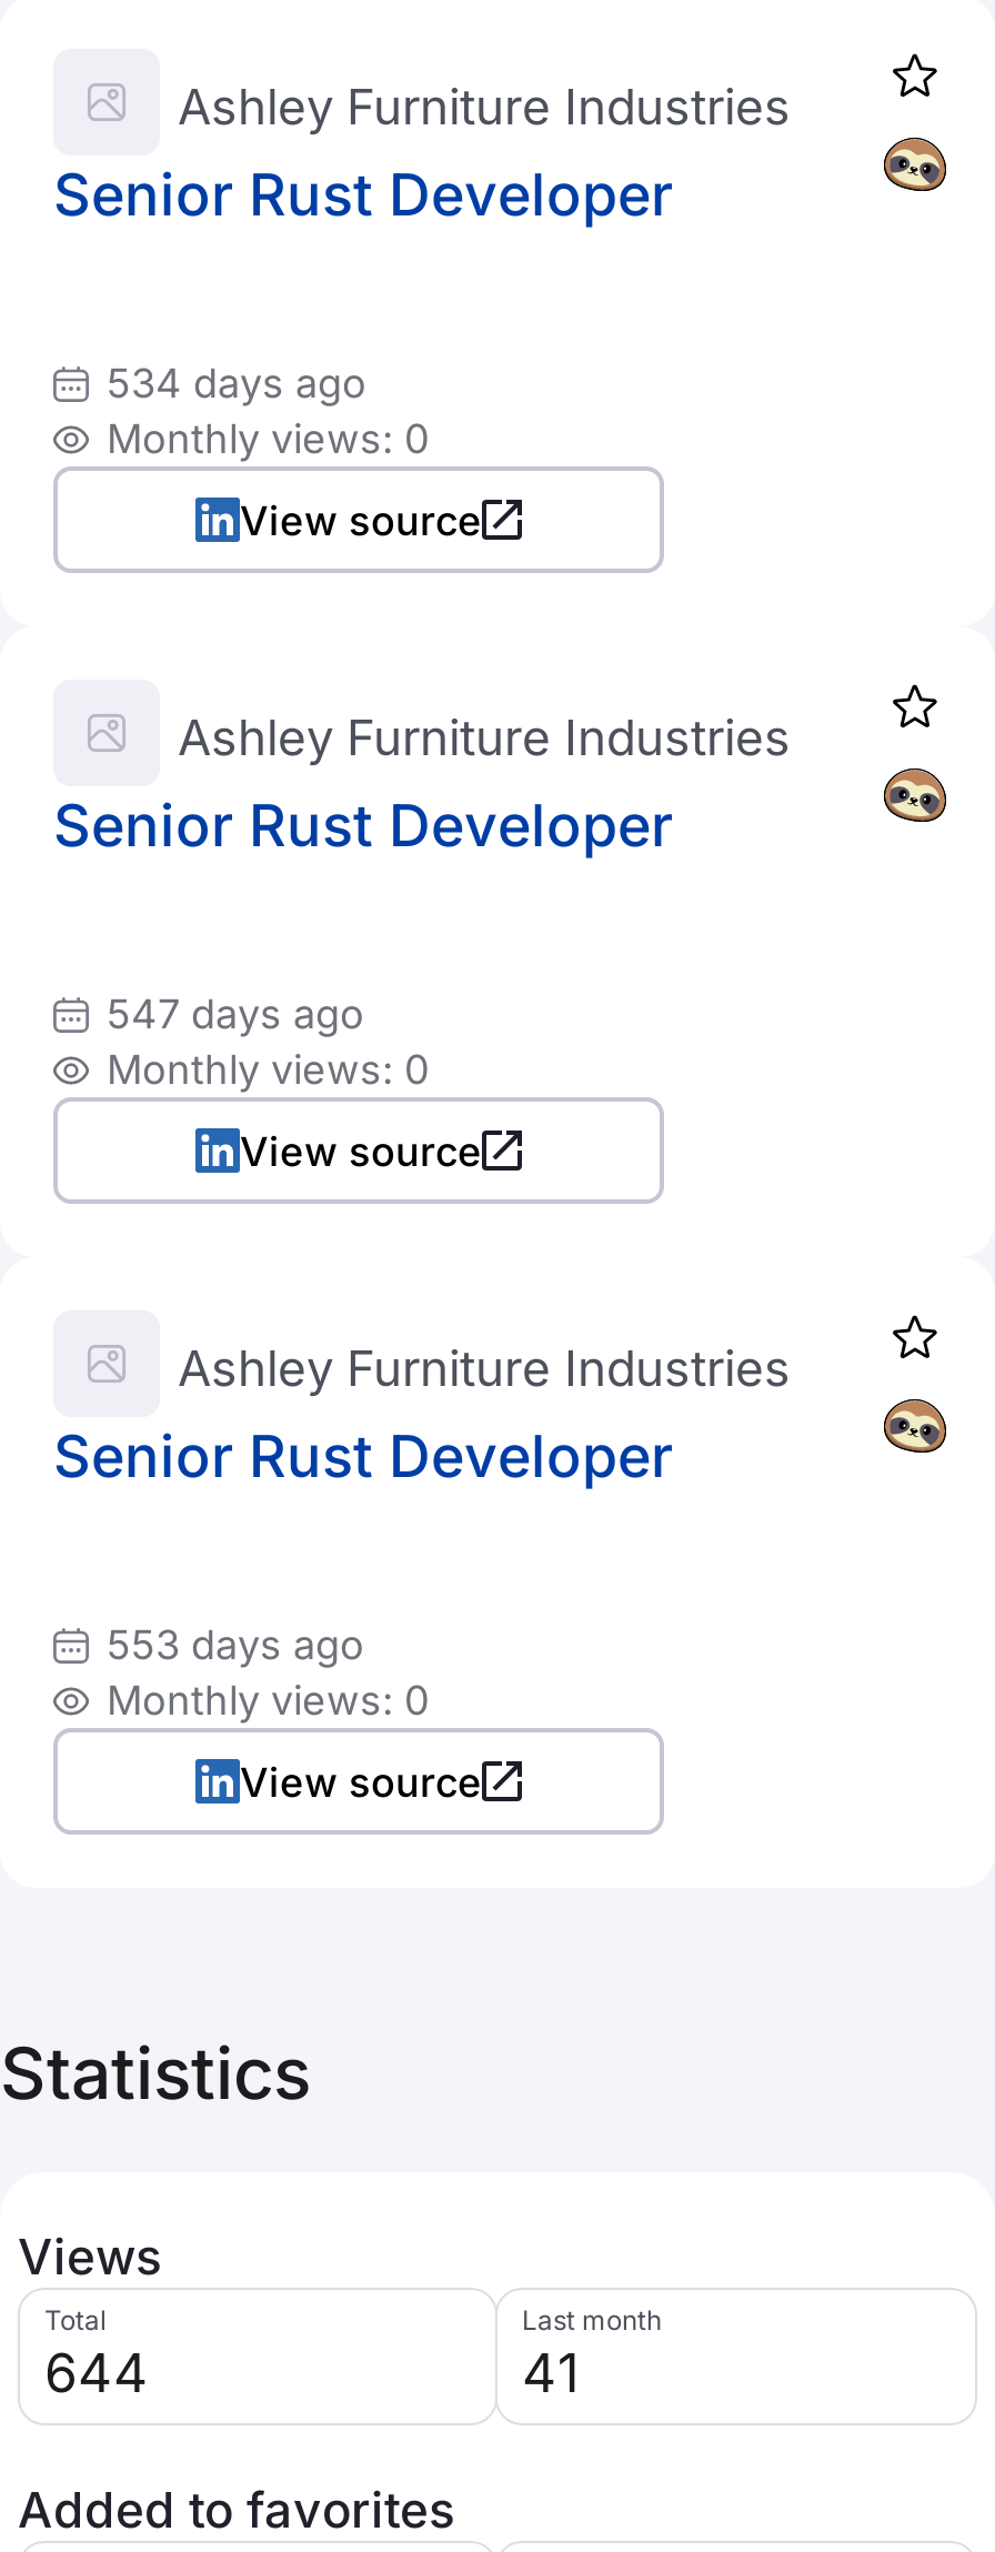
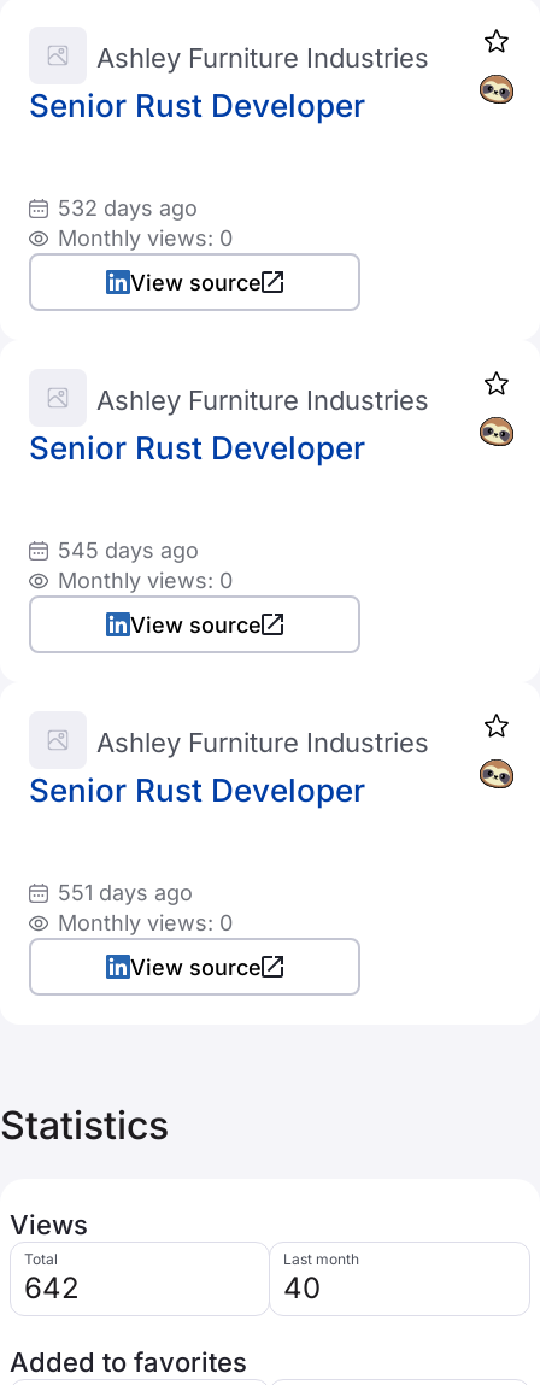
- 534 days ago
+ 532 days ago

- 547 days ago
+ 545 days ago

- 553 days ago
+ 551 days ago

- 644
+ 642

- 41
+ 40
